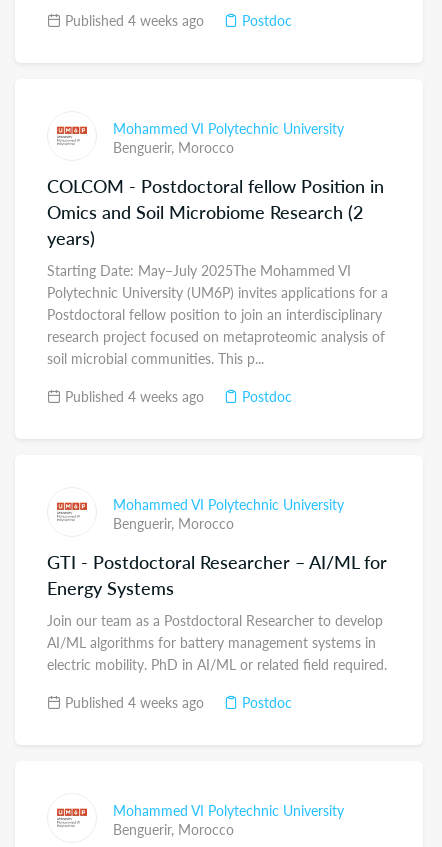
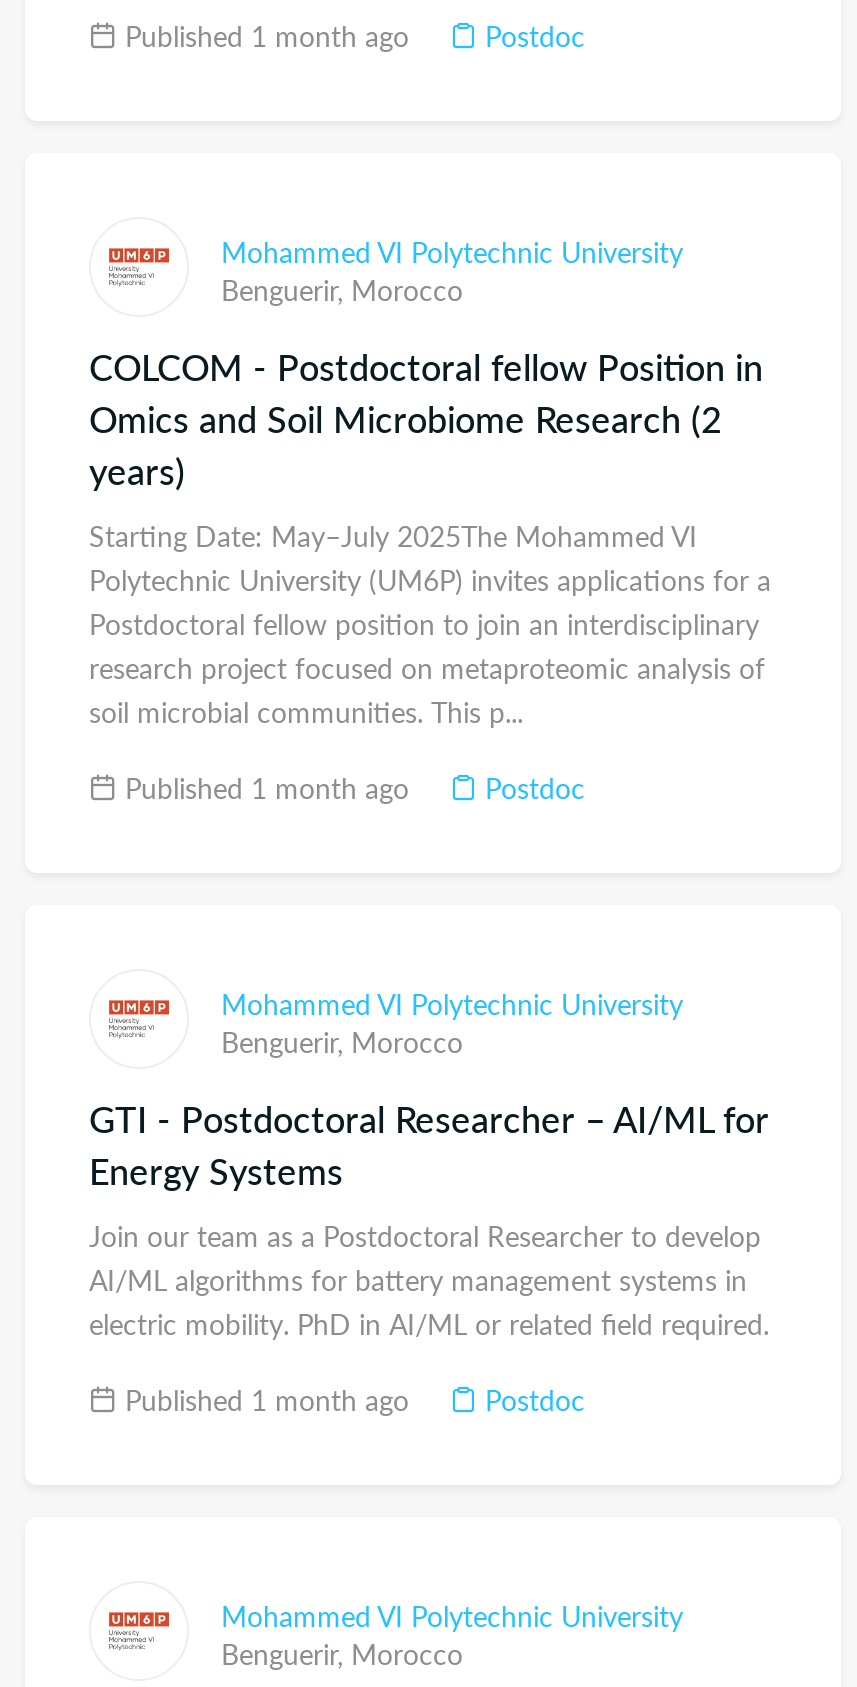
- Published 4 weeks ago
+ Published 1 month ago

- Published 4 weeks ago
+ Published 1 month ago

- Published 4 weeks ago
+ Published 1 month ago
